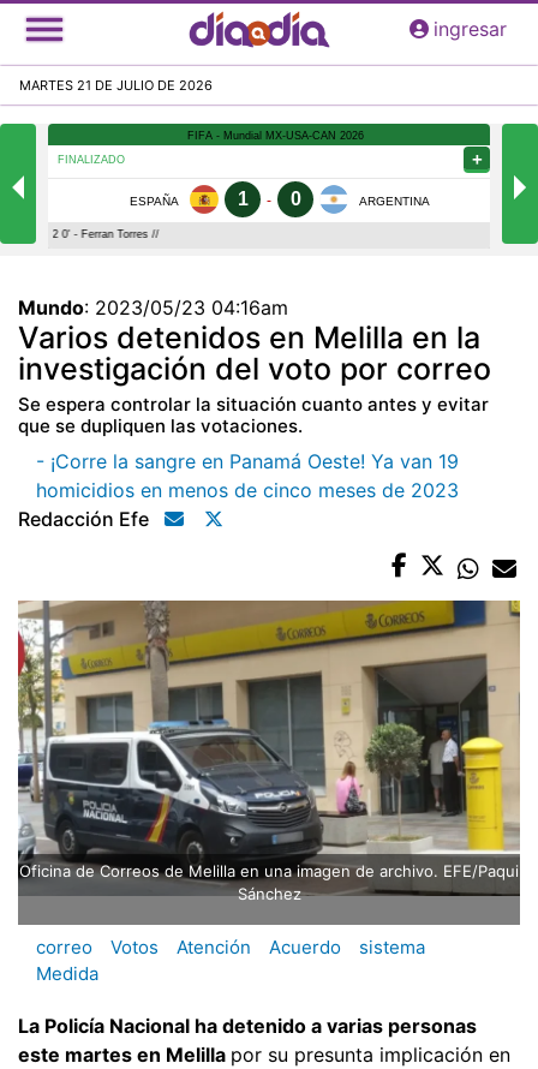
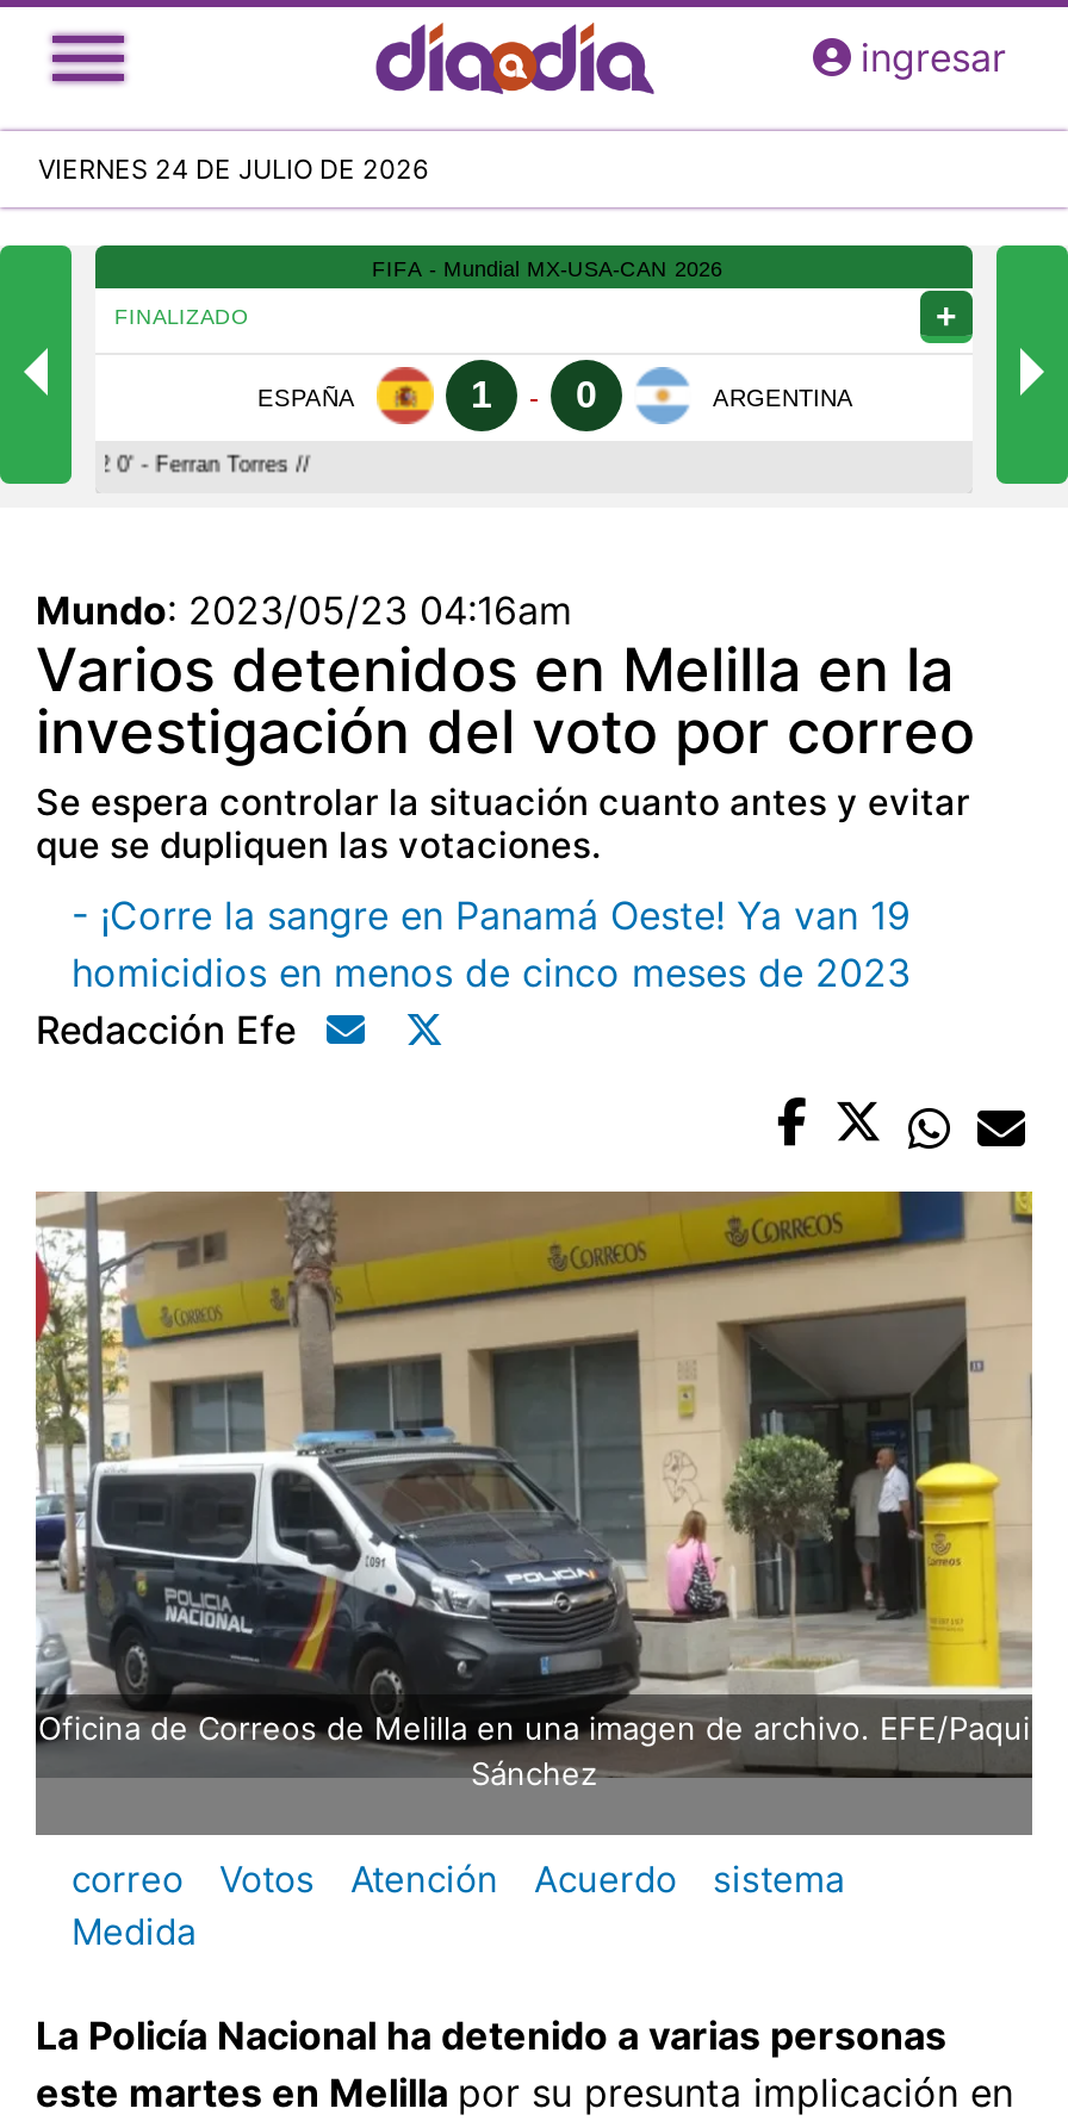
- MARTES 21 DE JULIO DE 2026
+ VIERNES 24 DE JULIO DE 2026
